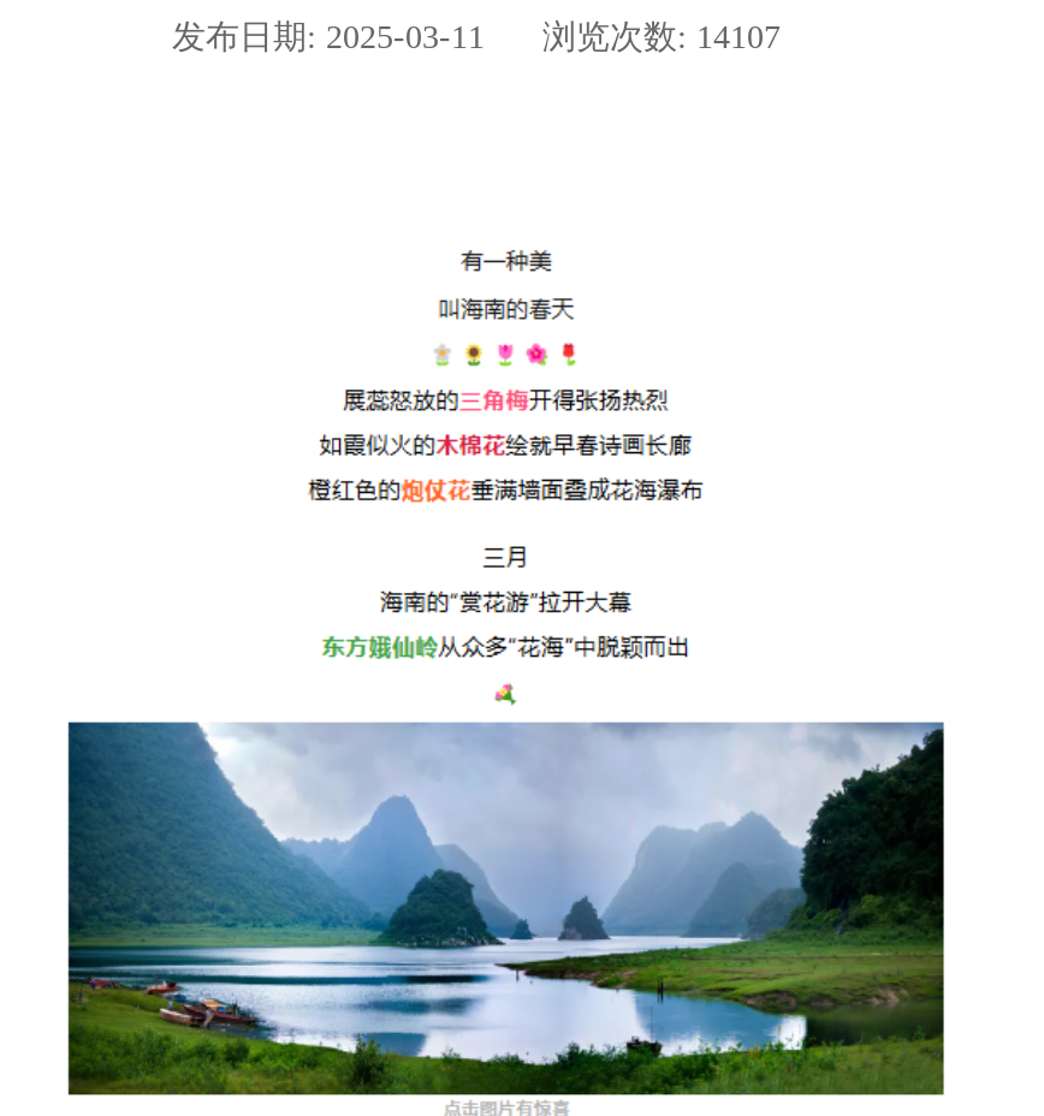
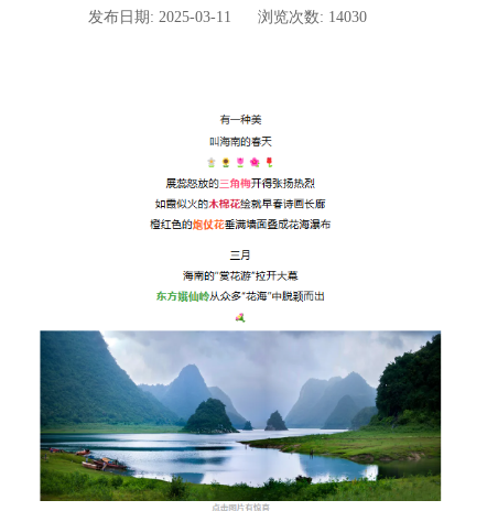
- 发布日期: 2025-03-11 浏览次数: 14107
+ 发布日期: 2025-03-11 浏览次数: 14030
